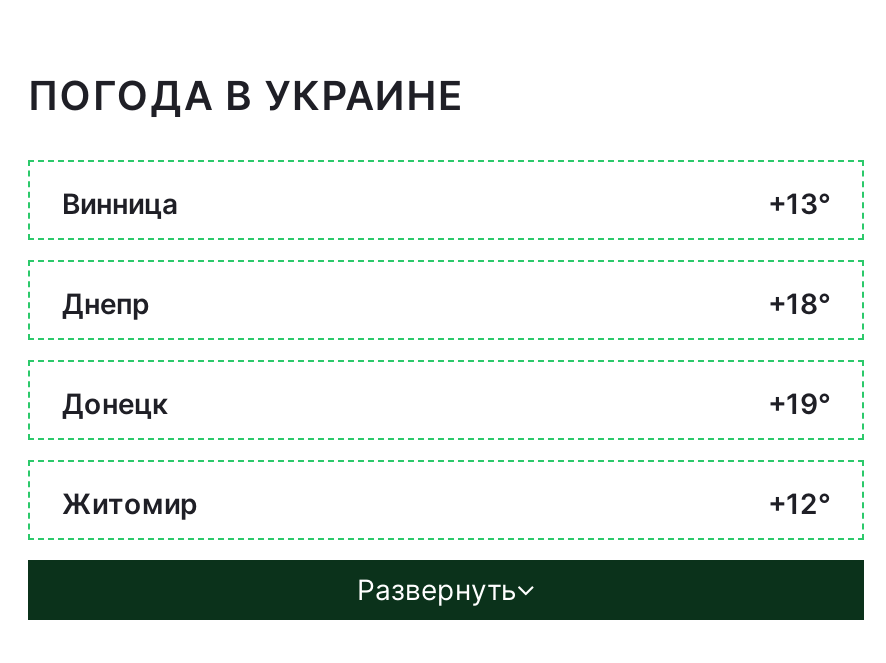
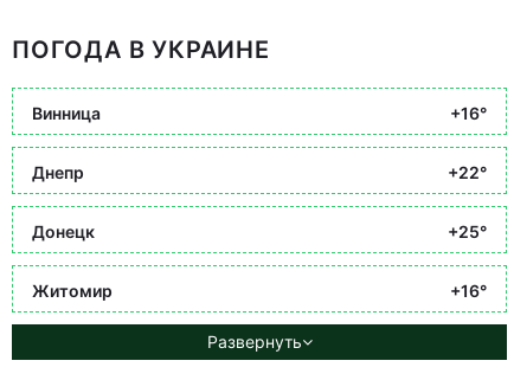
- +13°
+ +16°

- +18°
+ +22°

- +19°
+ +25°

- +12°
+ +16°
